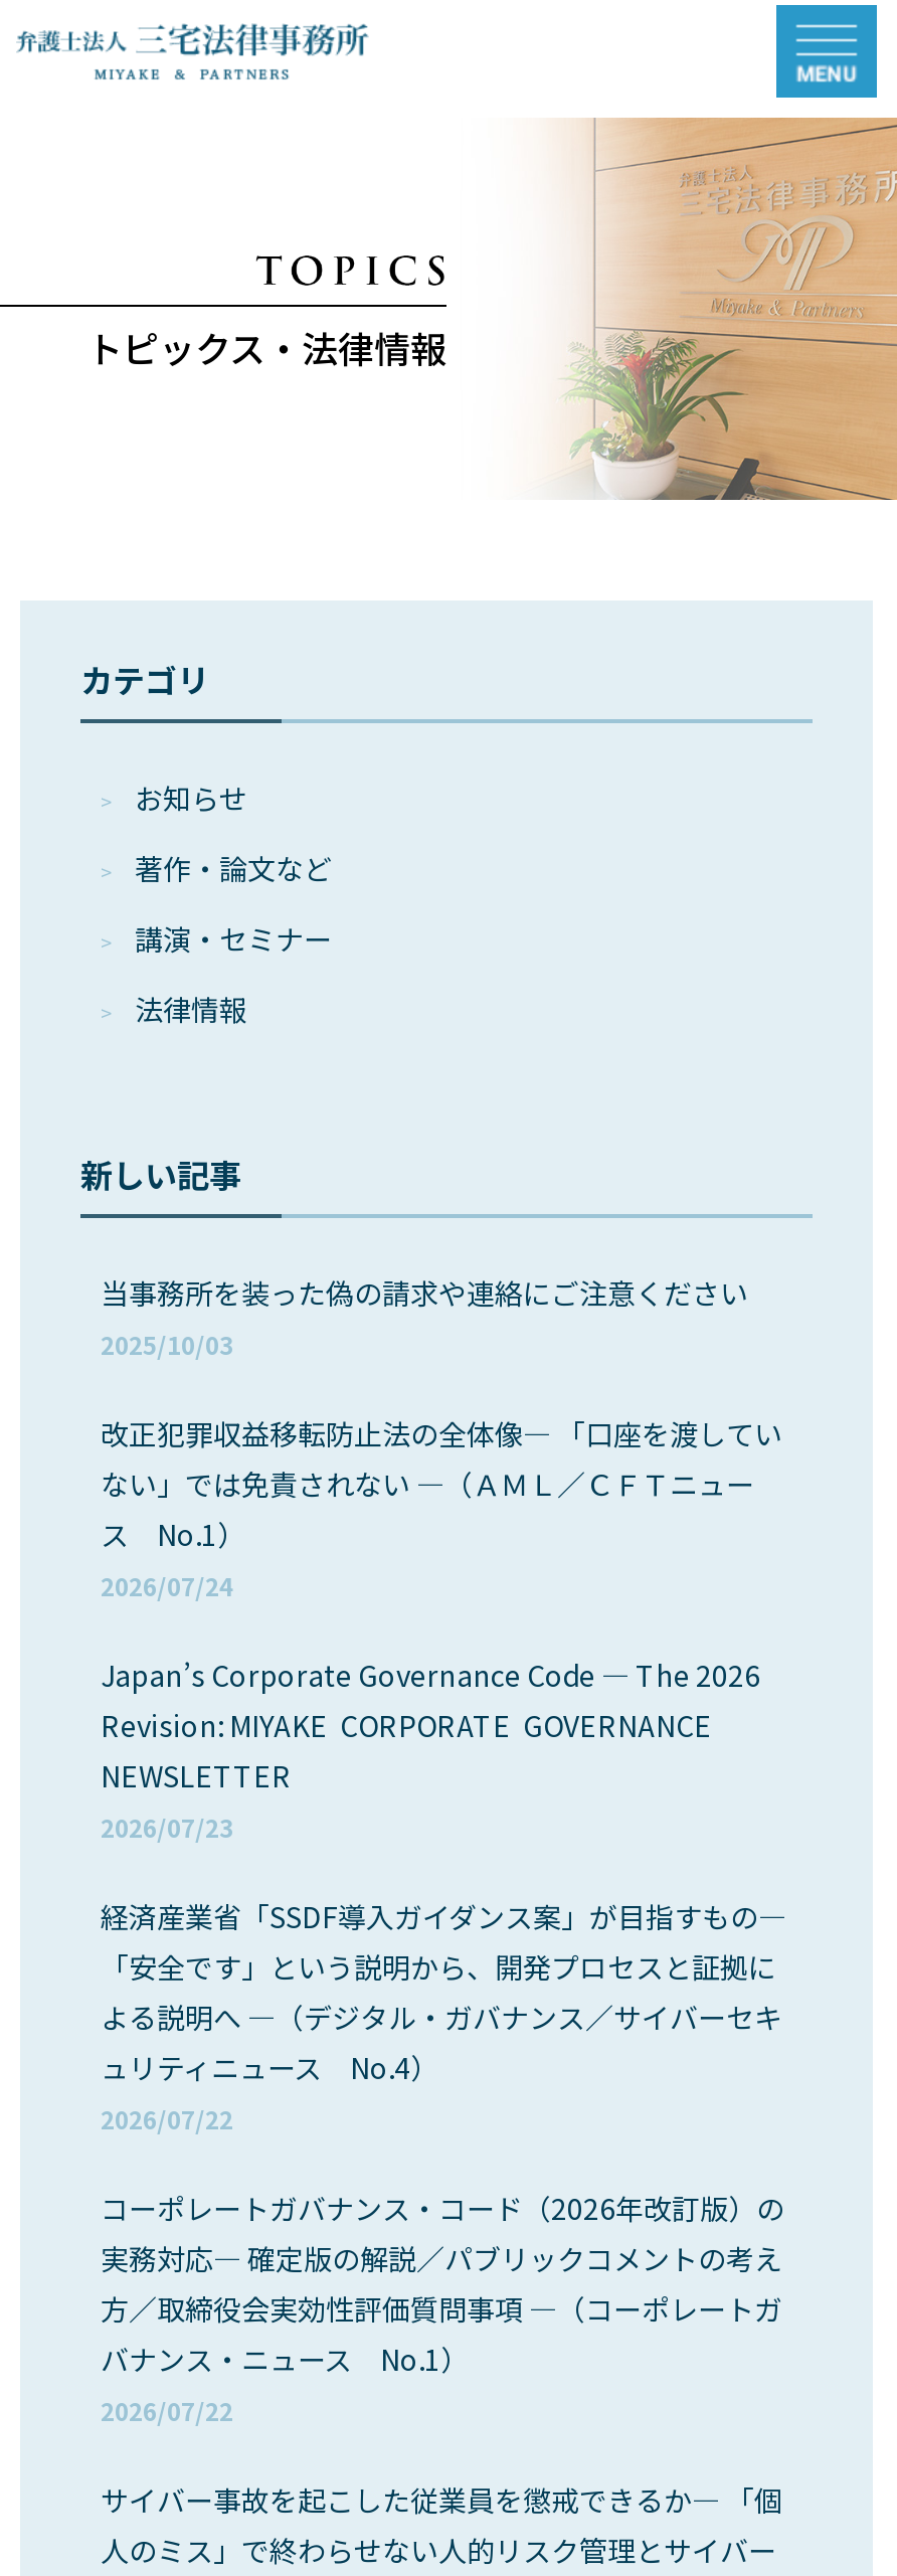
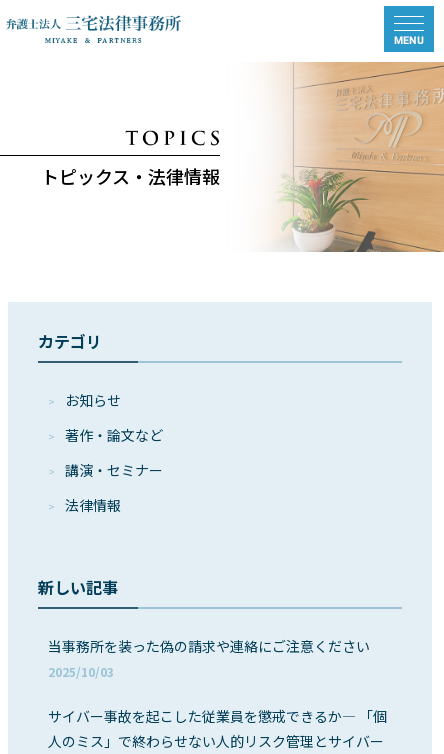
- 改正犯罪収益移転防止法の全体像― 「口座を渡してい
- ない」では免責されない ―（ＡＭＬ／ＣＦＴニュー
- ス No.1）
- 2026/07/24
- Japan’s Corporate Governance Code — The 2026
- Revision: MIYAKE CORPORATE GOVERNANCE
- NEWSLETTER
- 2026/07/23
- 経済産業省「SSDF導入ガイダンス案」が目指すもの―
- 「安全です」という説明から、開発プロセスと証拠に
- よる説明へ ―（デジタル・ガバナンス／サイバーセキ
- ュリティニュース No.4）
- 2026/07/22
- コーポレートガバナンス・コード（2026年改訂版）の
- 実務対応― 確定版の解説／パブリックコメントの考え
- 方／取締役会実効性評価質問事項 ―（コーポレートガ
- バナンス・ニュース No.1）
- 2026/07/22
